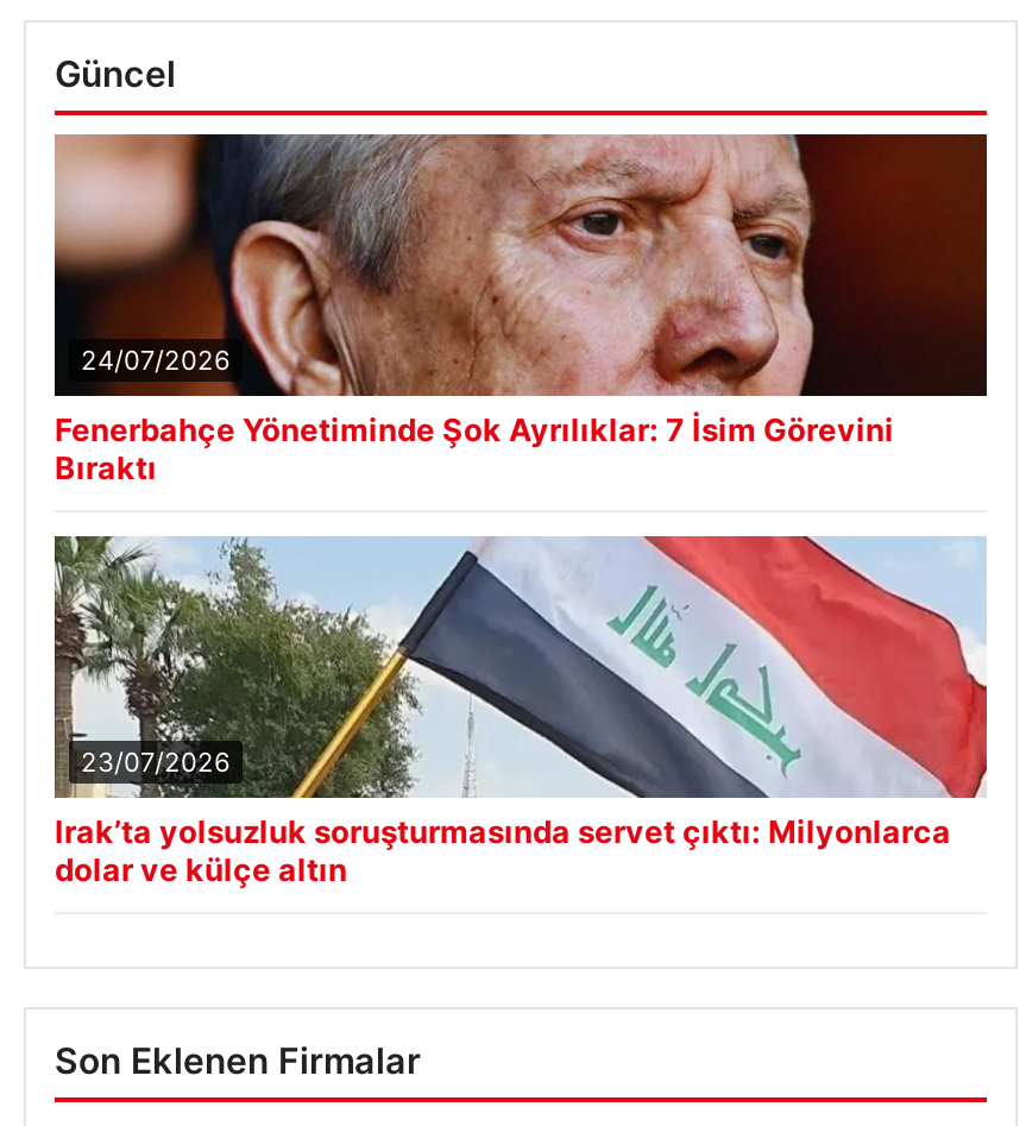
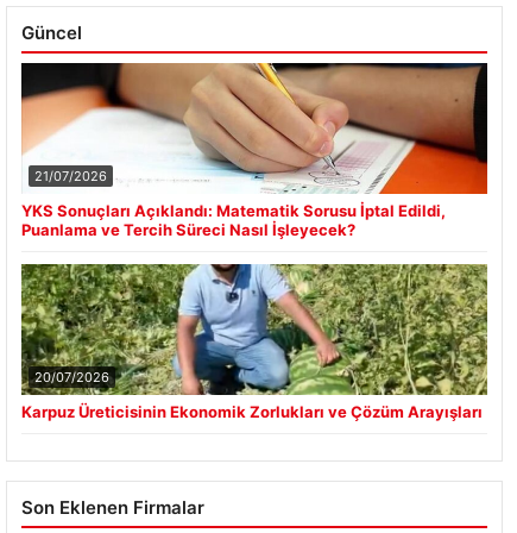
- [image]
- 24/07/2026
+ [image]
+ 21/07/2026

- Fenerbahçe Yönetiminde Şok Ayrılıklar: 7 İsim Görevini
- Bıraktı
+ YKS Sonuçları Açıklandı: Matematik Sorusu İptal Edildi,
+ Puanlama ve Tercih Süreci Nasıl İşleyecek?

- [image]
- 23/07/2026
+ [image]
+ 20/07/2026

- Irak’ta yolsuzluk soruşturmasında servet çıktı: Milyonlarca
- dolar ve külçe altın
+ Karpuz Üreticisinin Ekonomik Zorlukları ve Çözüm Arayışları
